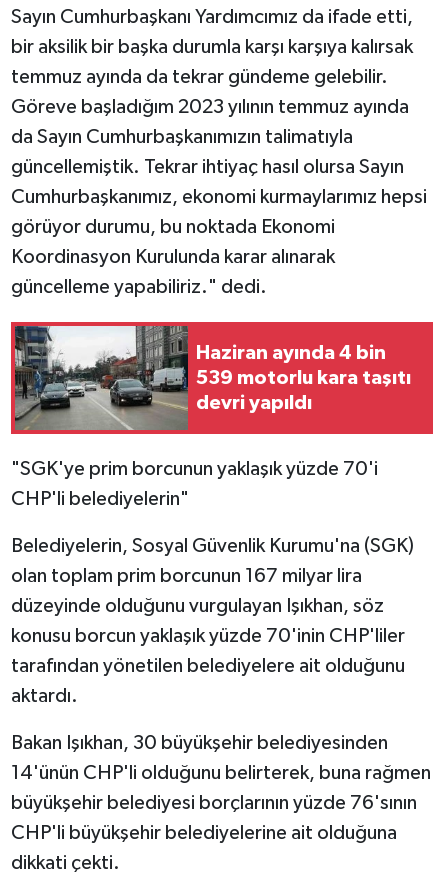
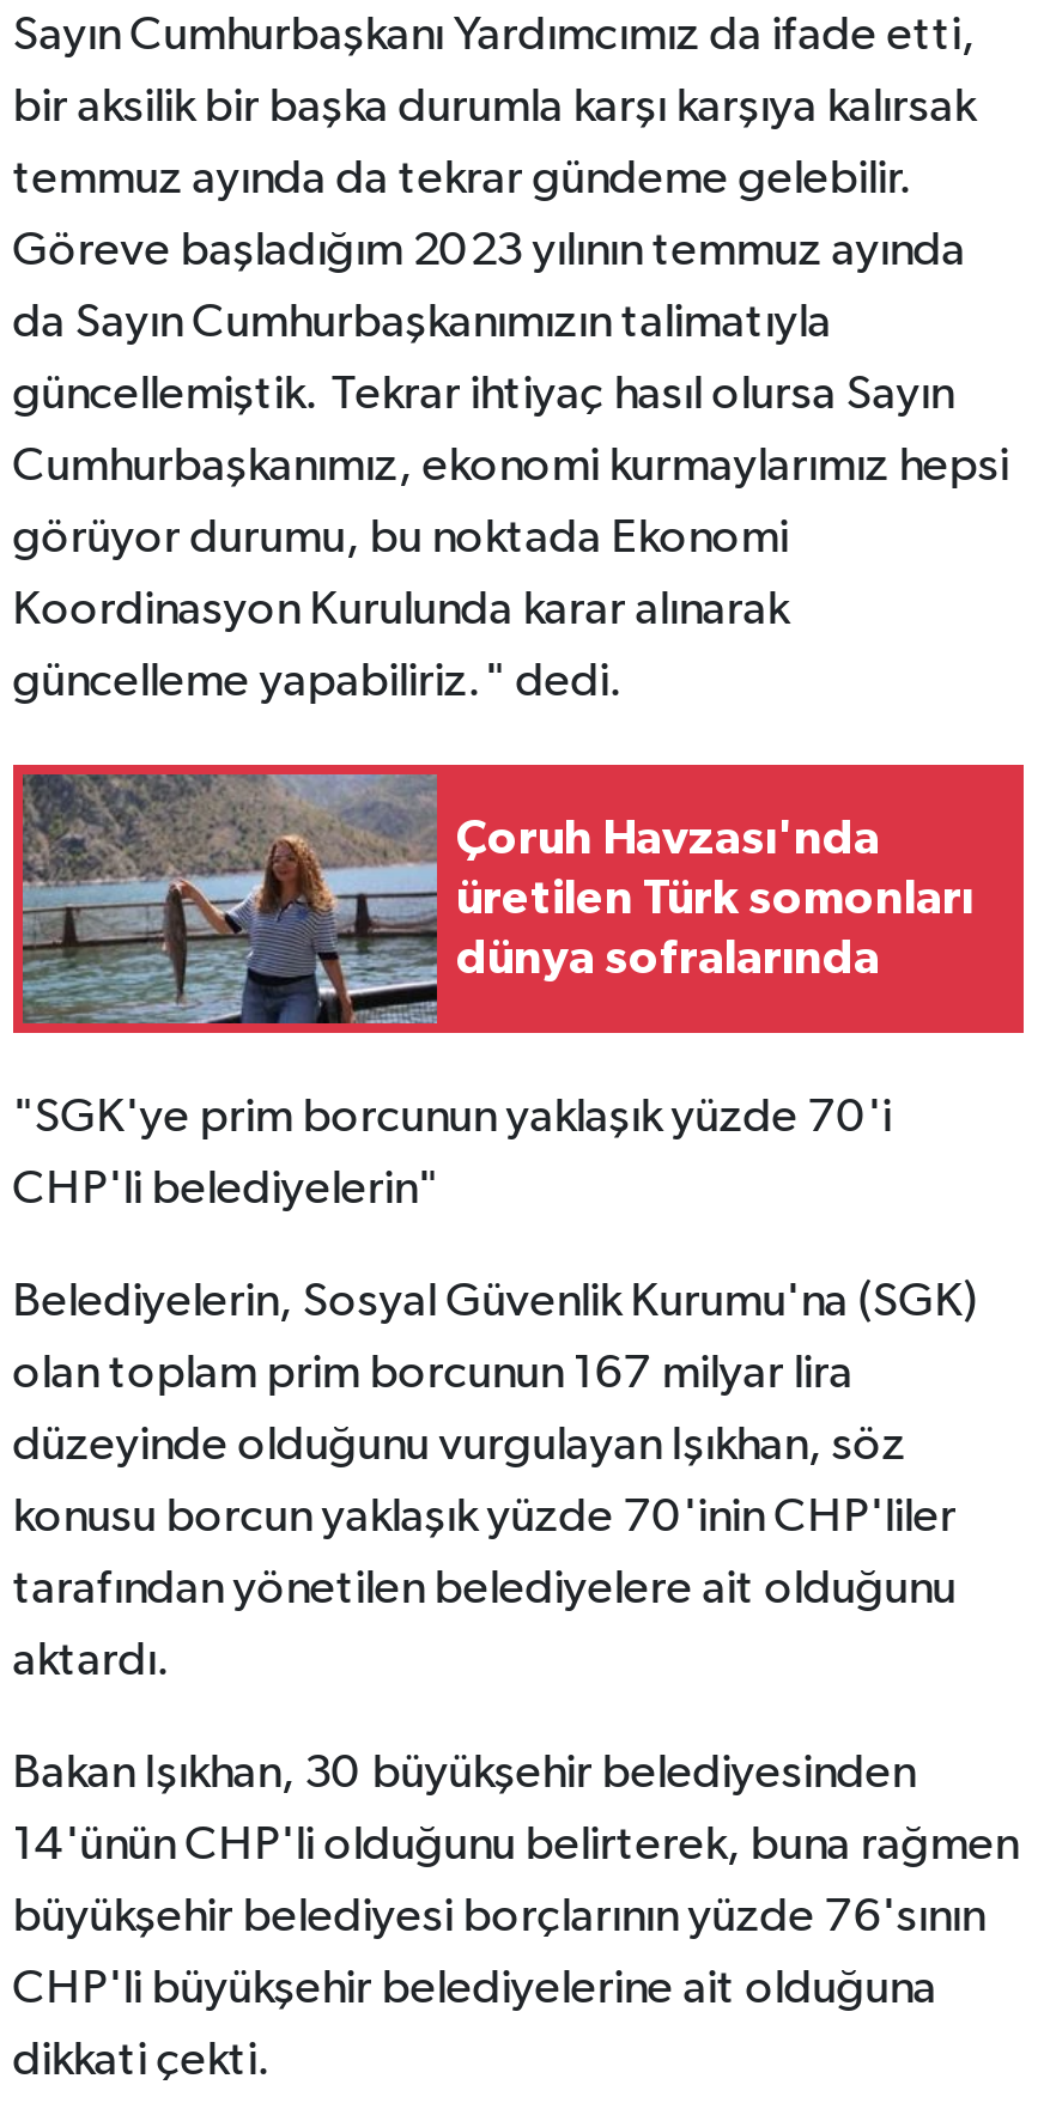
- [image]
- Haziran ayında 4 bin
- 539 motorlu kara taşıtı
- devri yapıldı
+ [image]
+ Çoruh Havzası'nda
+ üretilen Türk somonları
+ dünya sofralarında
